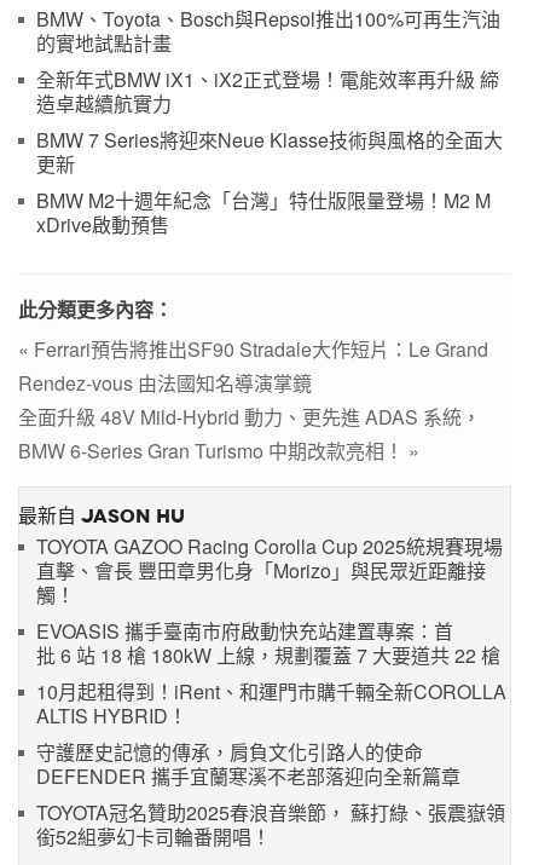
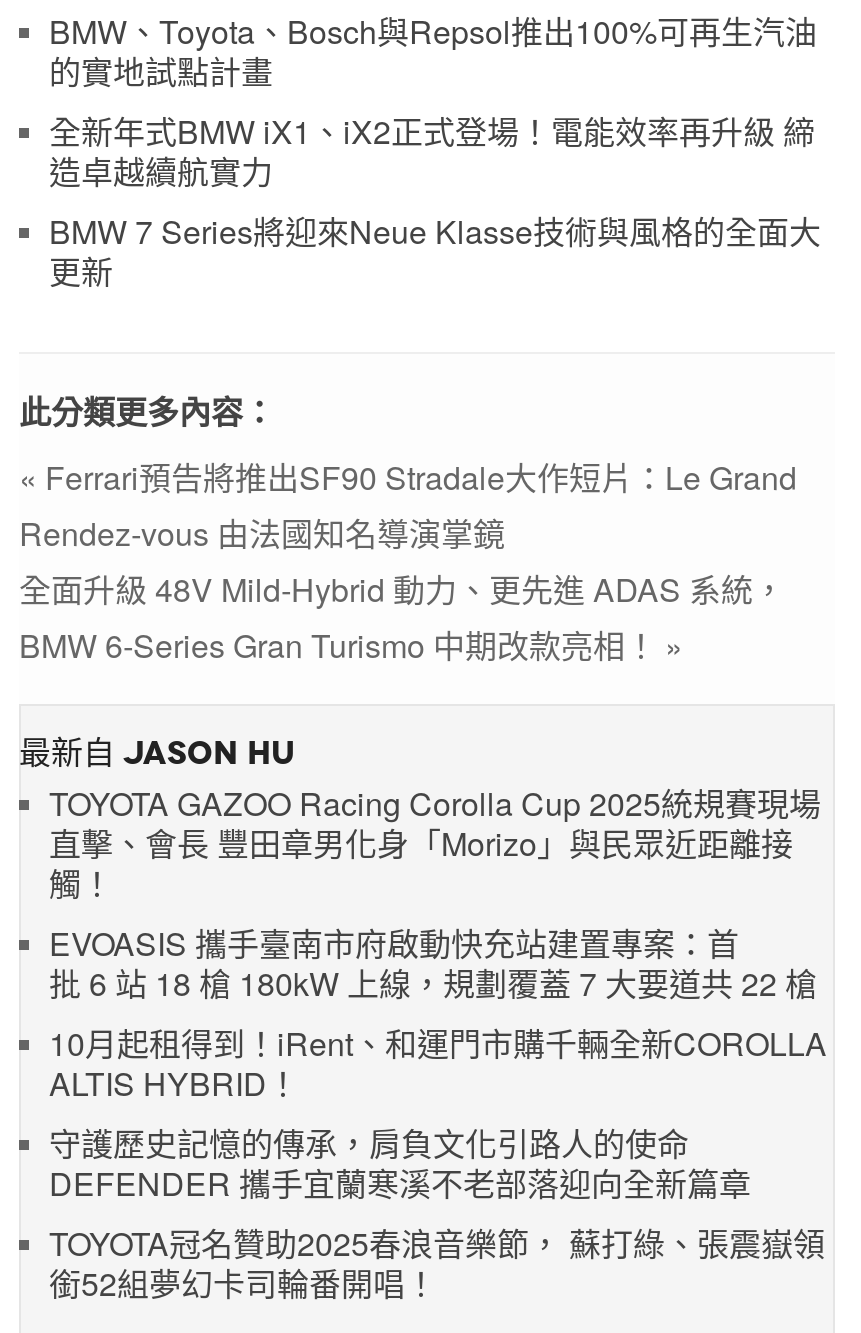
- BMW M2十週年紀念「台灣」特仕版限量登場！M2 M
- xDrive啟動預售
